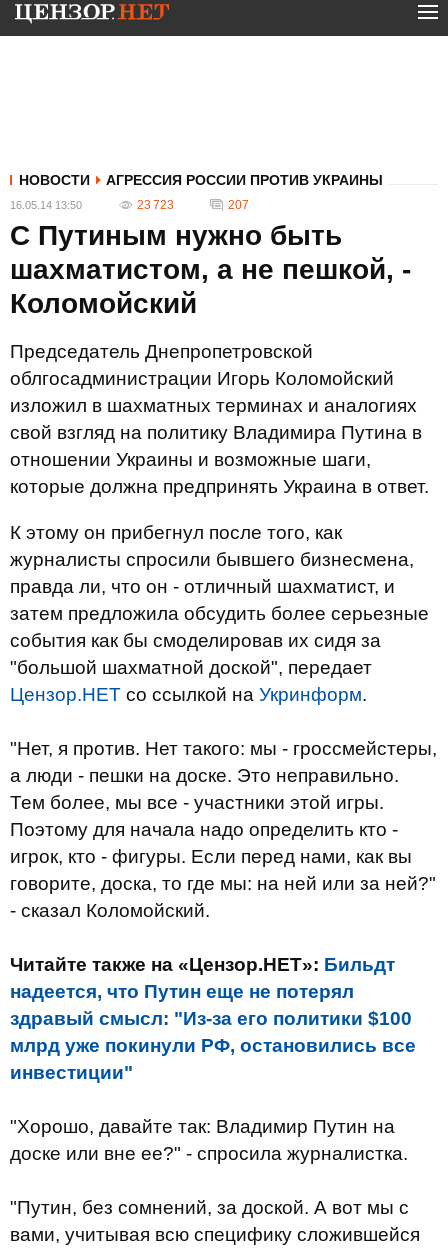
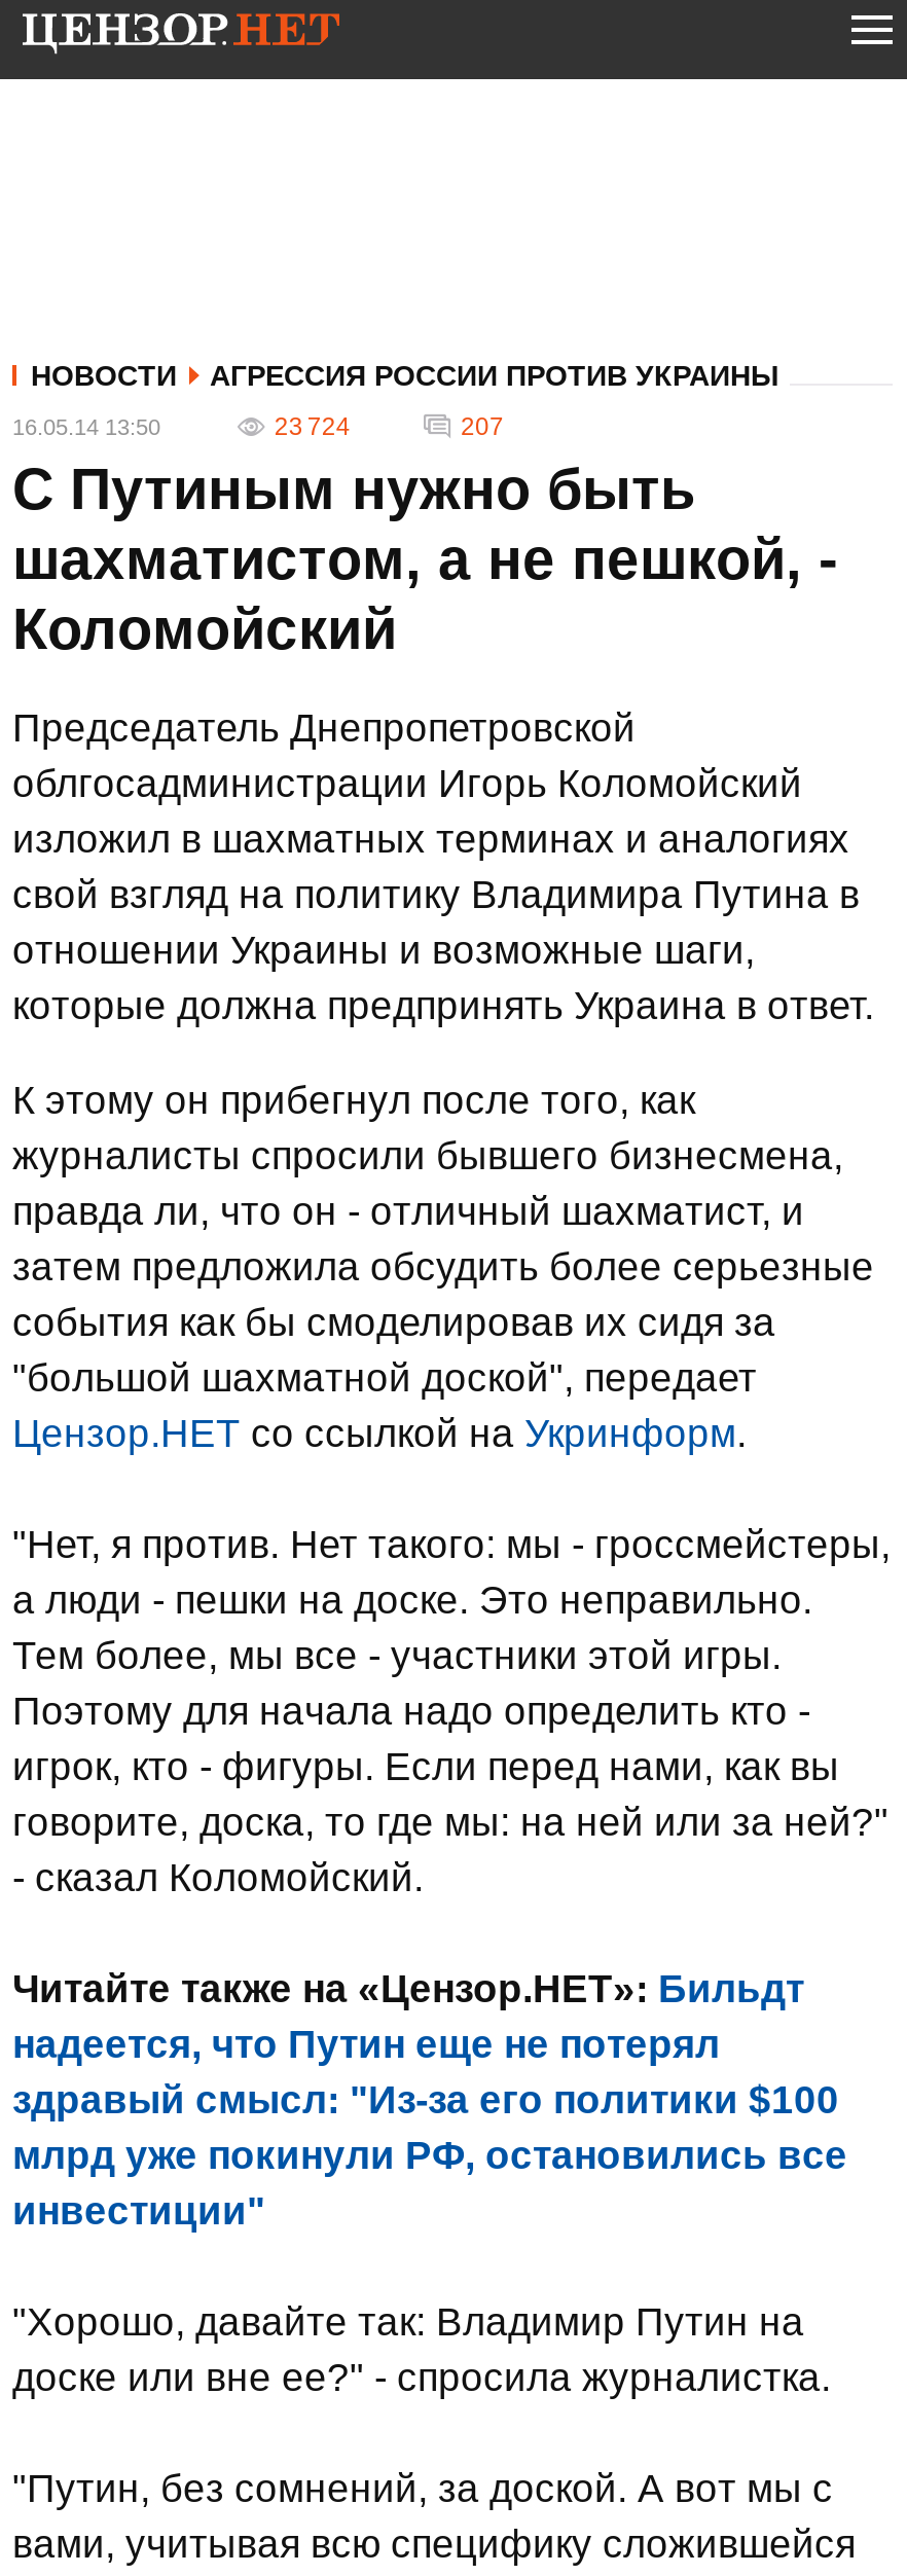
- 23 723
+ 23 724
